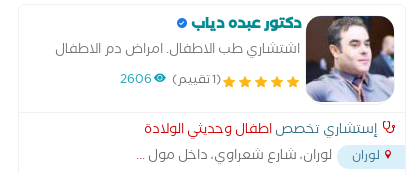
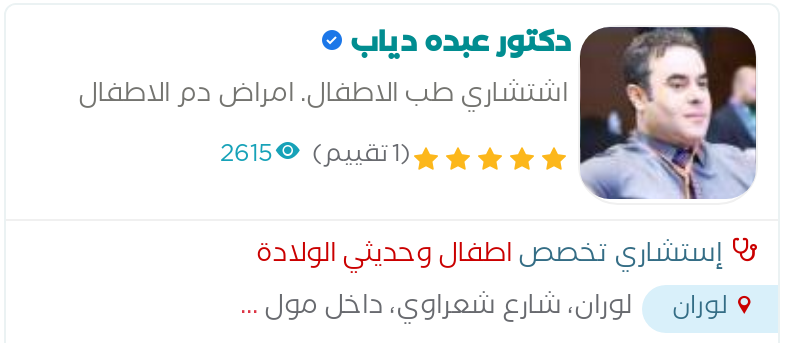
- 2606
+ 2615
